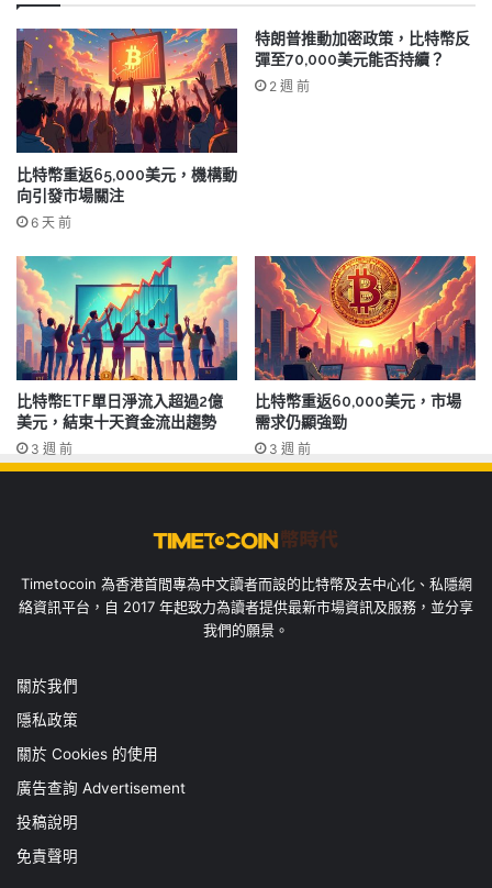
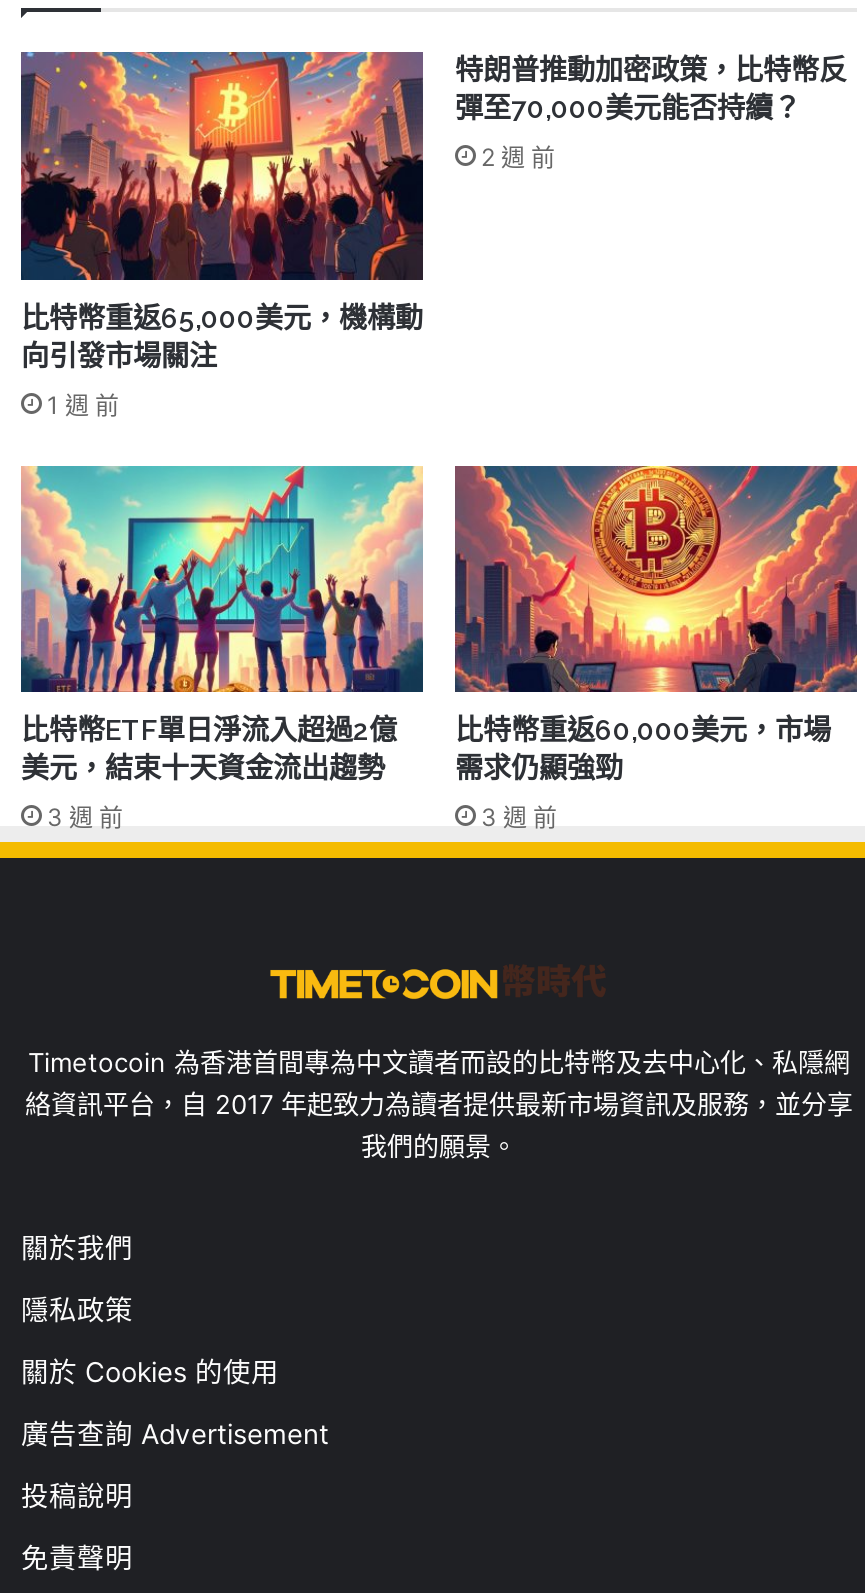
- 6 天 前
+ 1 週 前
